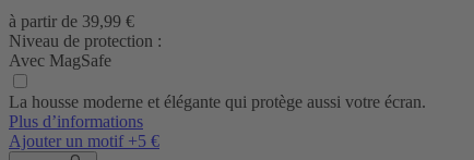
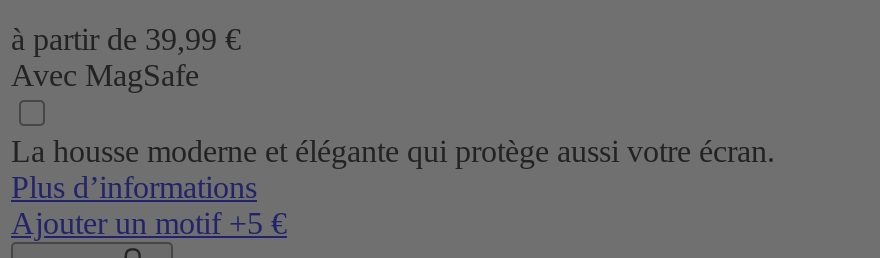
- Niveau de protection :
